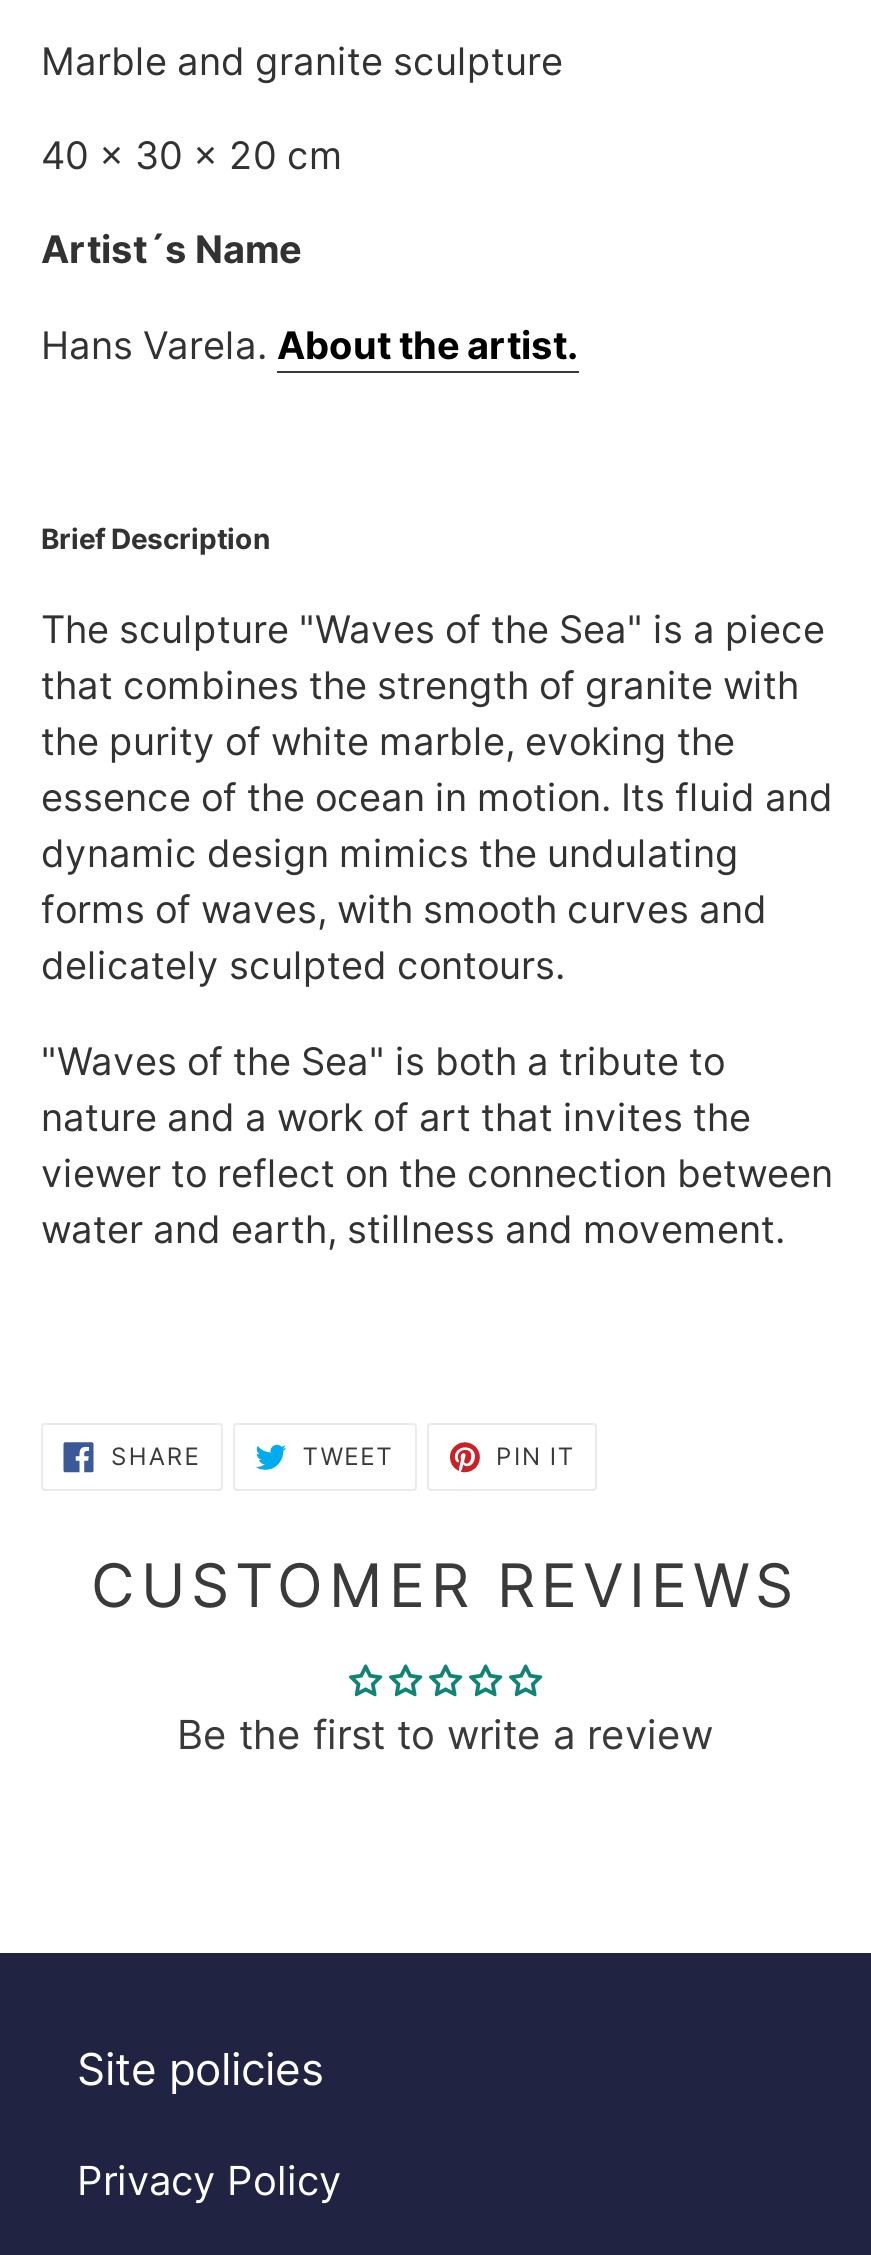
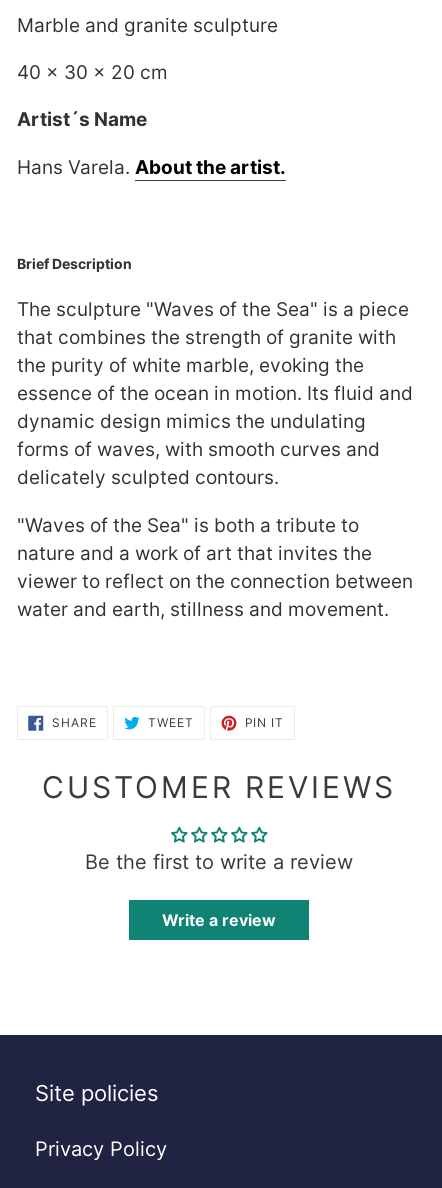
+ Write a review
